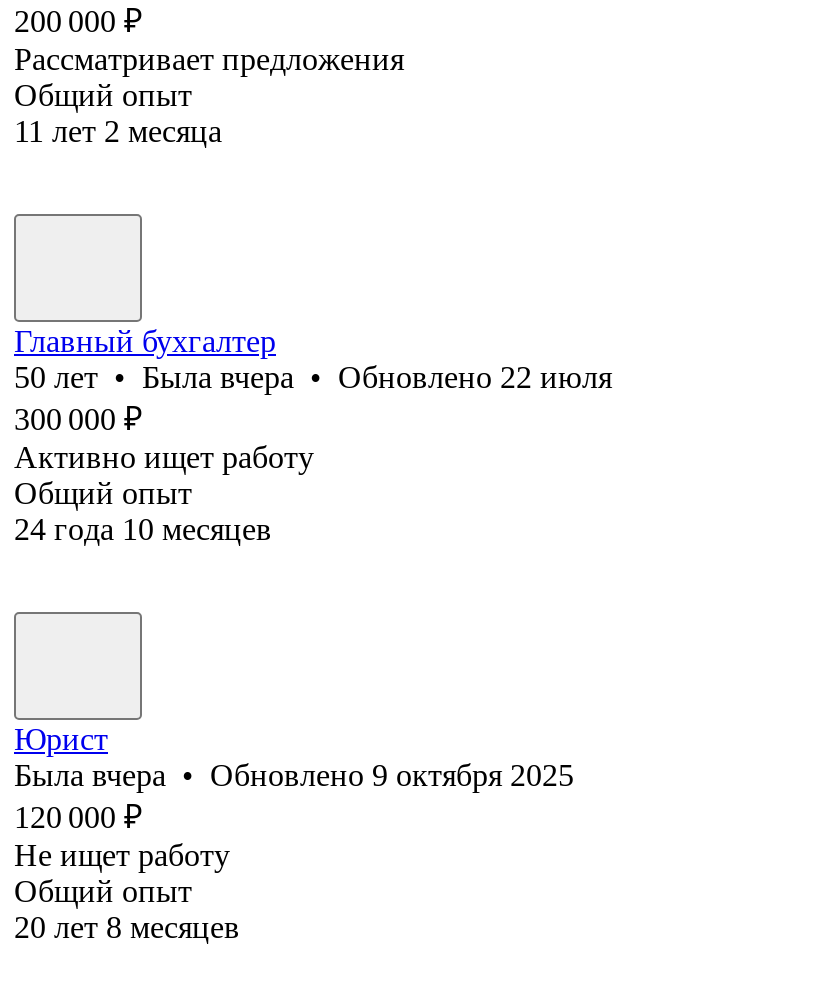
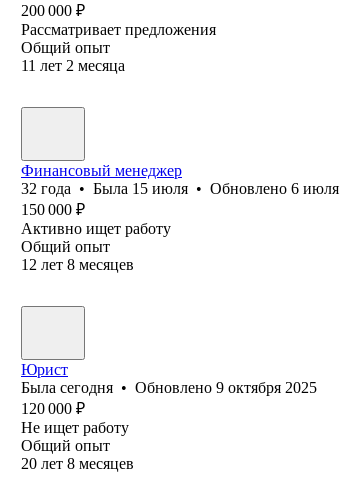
- Главный бухгалтер
- 50 лет • Была вчера • Обновлено 22 июля
- 300 000 ₽
+ Финансовый менеджер
+ 32 года • Была 15 июля • Обновлено 6 июля
+ 150 000 ₽

- 24 года 10 месяцев
+ 12 лет 8 месяцев

- Была вчера • Обновлено 9 октября 2025
+ Была сегодня • Обновлено 9 октября 2025
